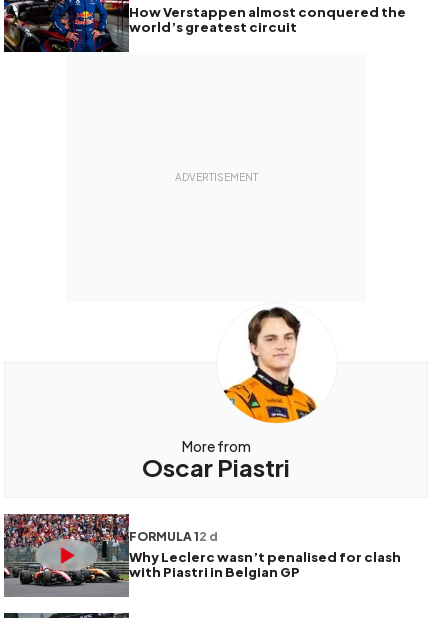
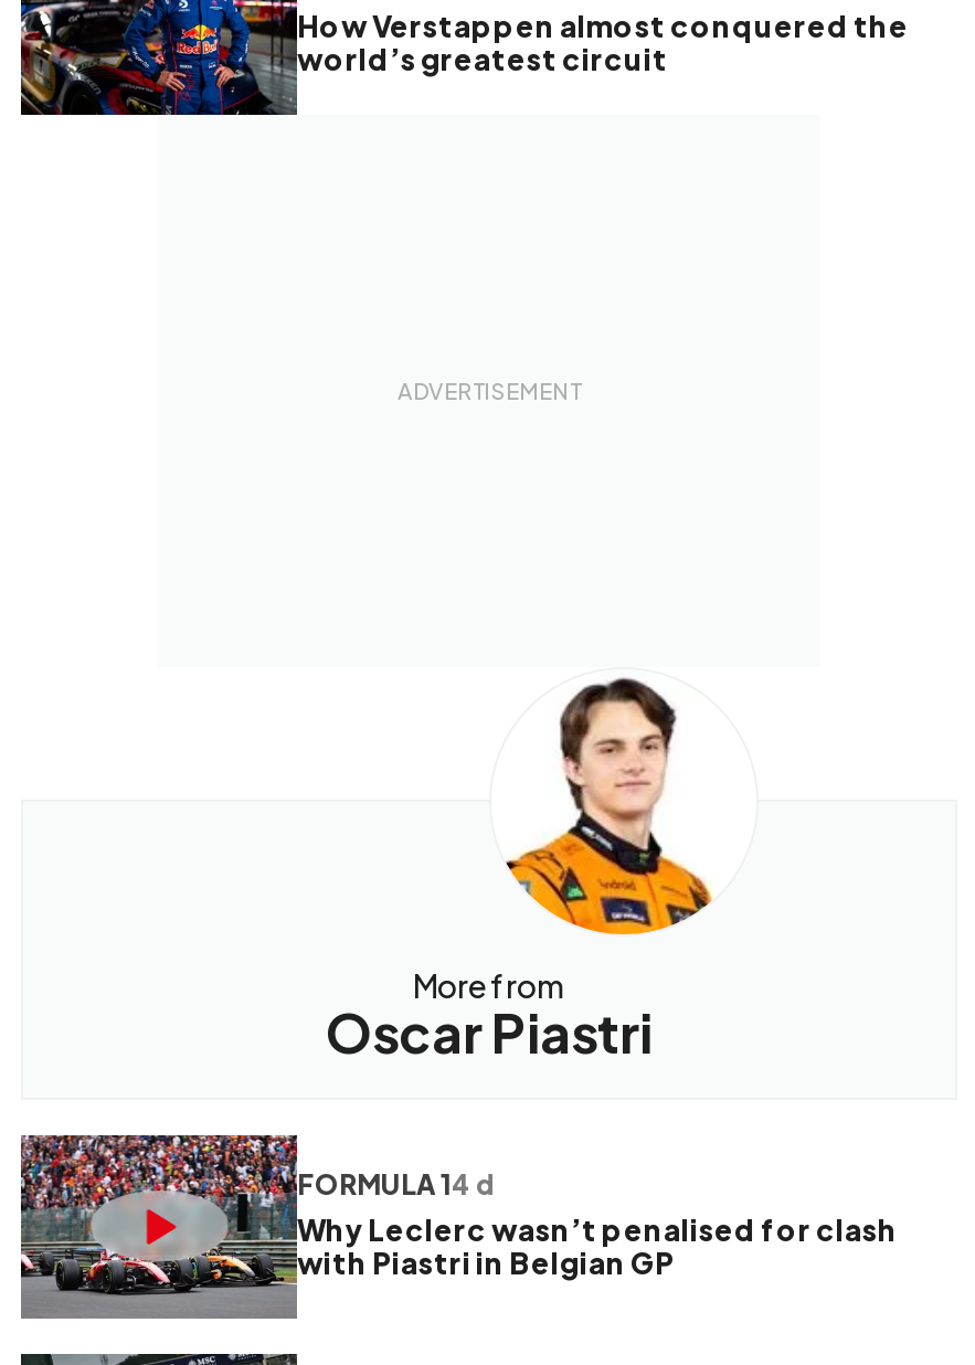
- FORMULA 12 d
+ FORMULA 14 d
